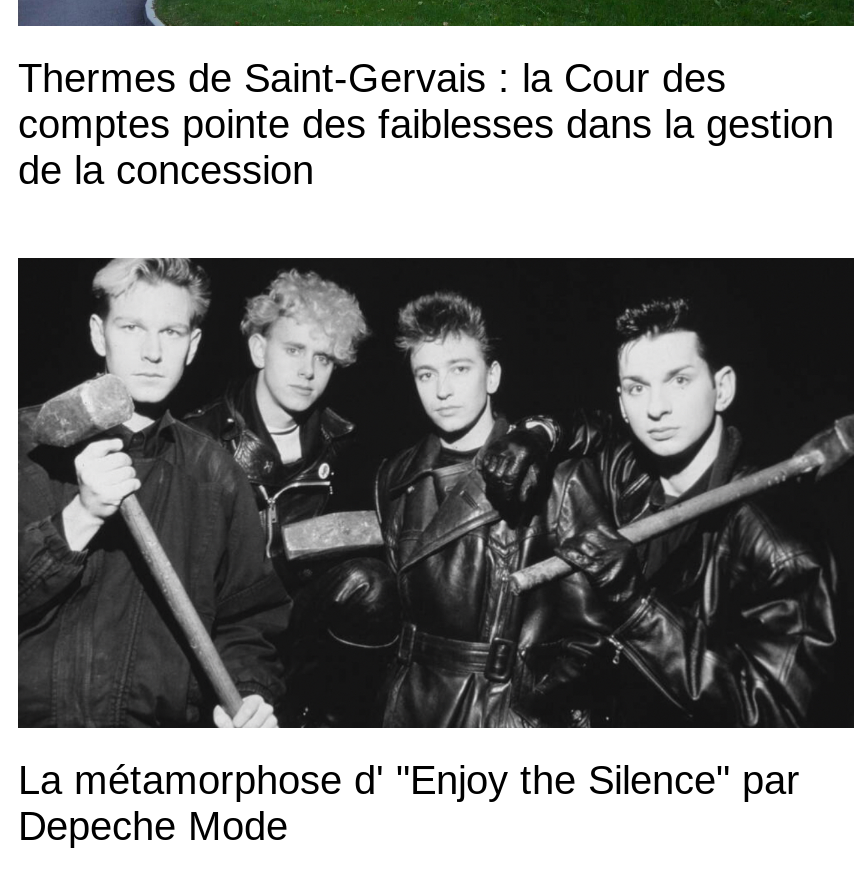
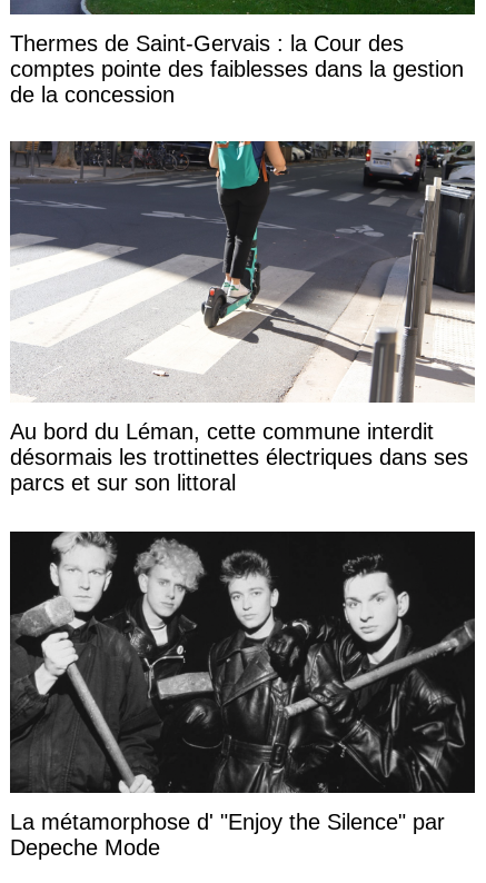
+ [image]
+ Au bord du Léman, cette commune interdit
+ désormais les trottinettes électriques dans ses
+ parcs et sur son littoral
